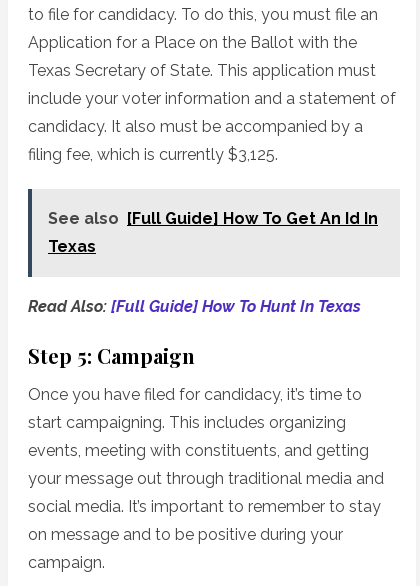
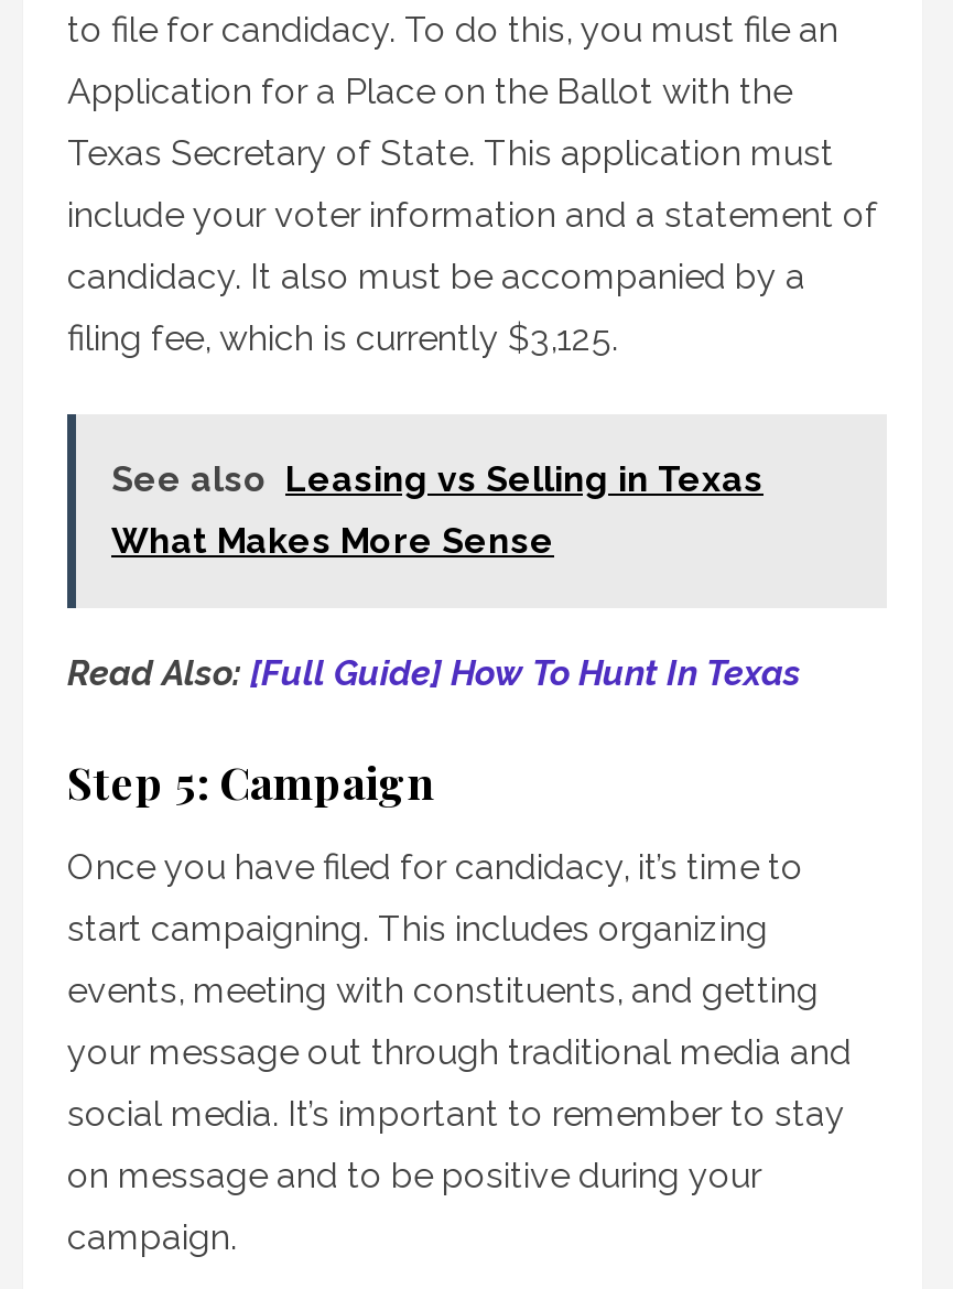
- See also [Full Guide] How To Get An Id In
+ See also Leasing vs Selling in Texas

- Texas
+ What Makes More Sense
